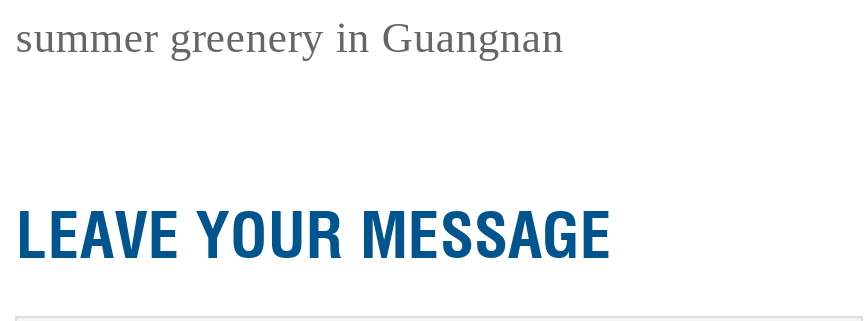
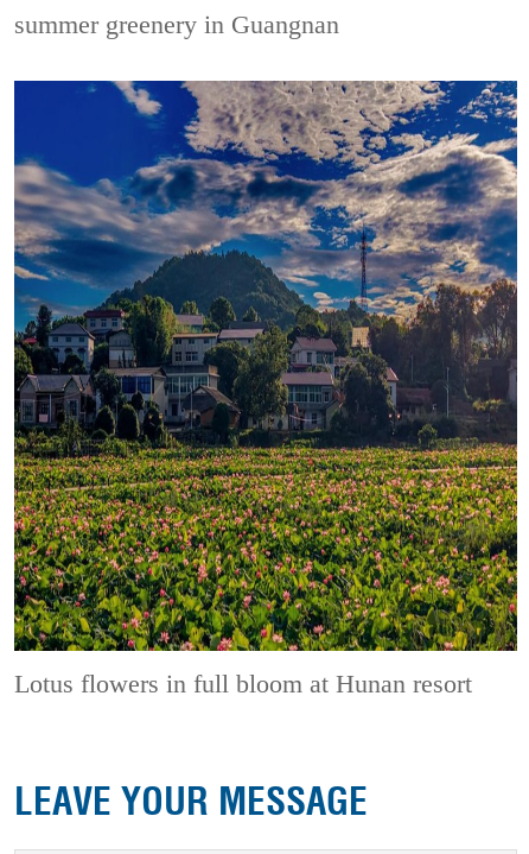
+ [image]
+ Lotus flowers in full bloom at Hunan resort
